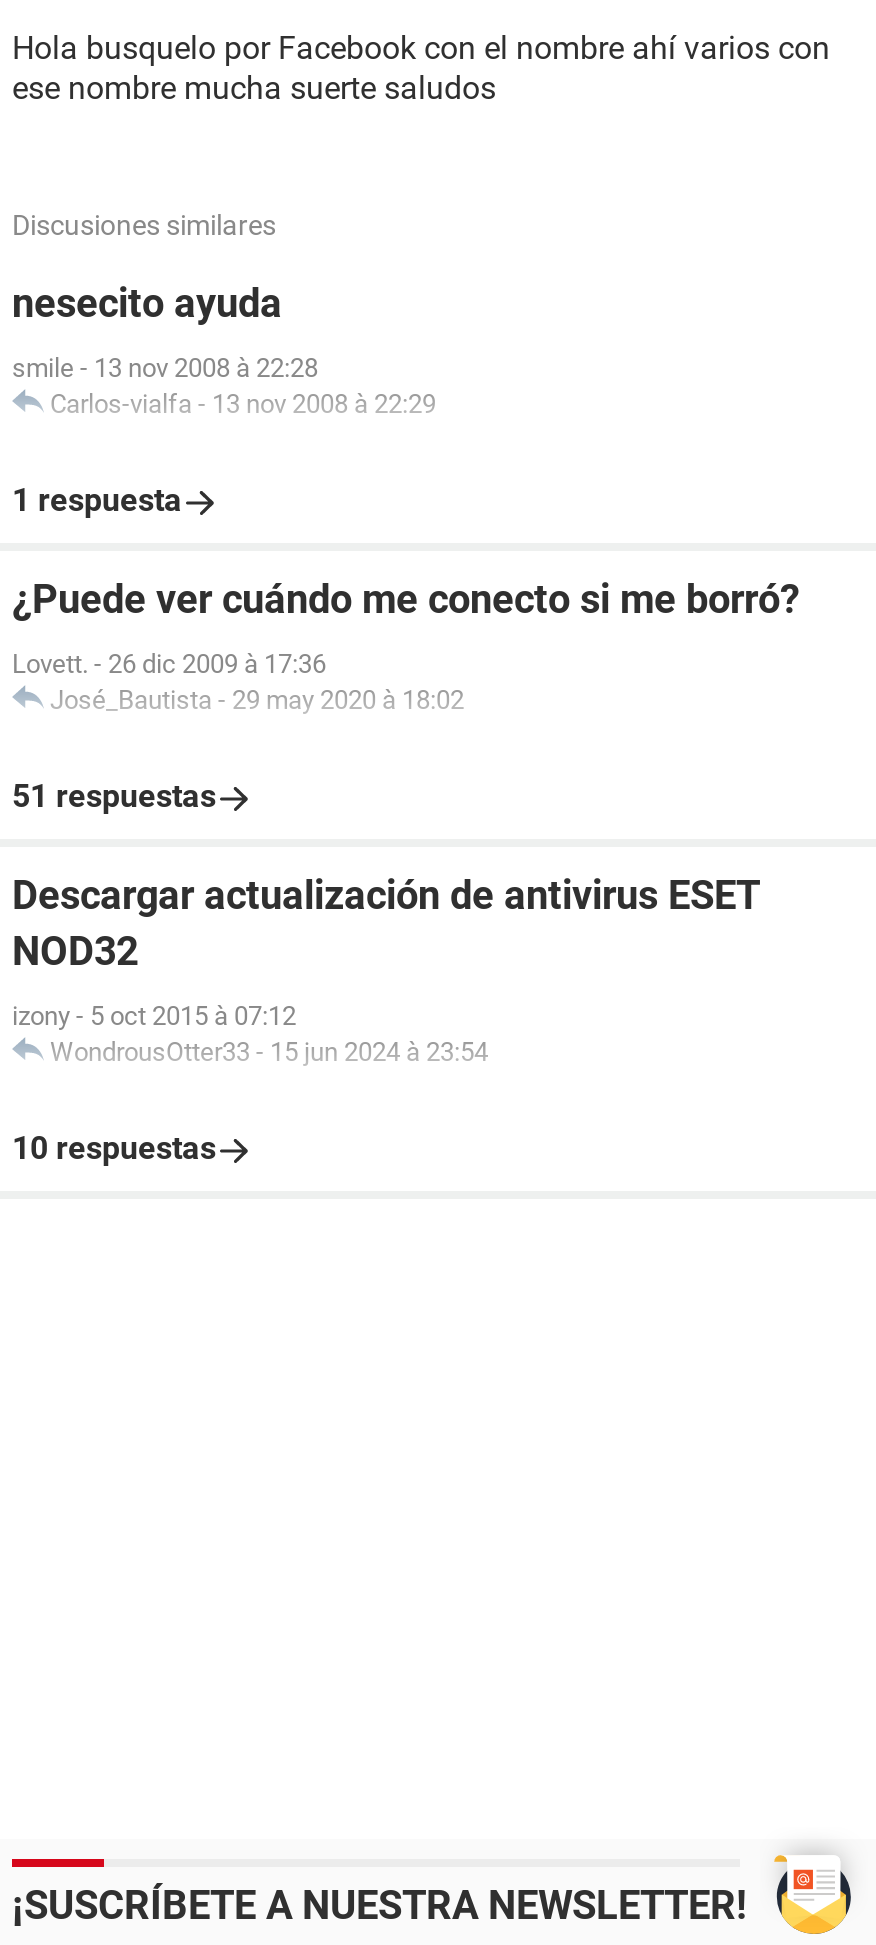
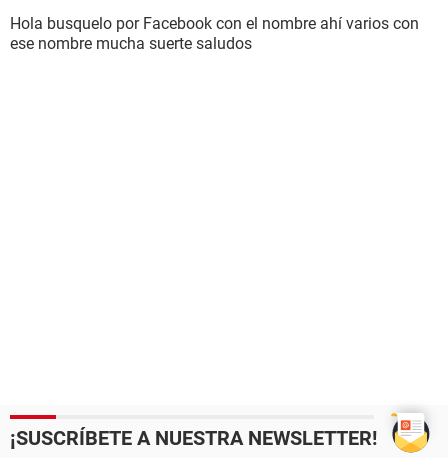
- Discusiones similares
- nesecito ayuda
- smile - 13 nov 2008 à 22:28
- Carlos-vialfa - 13 nov 2008 à 22:29
- 1 respuesta
- ¿Puede ver cuándo me conecto si me borró?
- Lovett. - 26 dic 2009 à 17:36
- José_Bautista - 29 may 2020 à 18:02
- 51 respuestas
- Descargar actualización de antivirus ESET
- NOD32
- izony - 5 oct 2015 à 07:12
- WondrousOtter33 - 15 jun 2024 à 23:54
- 10 respuestas
